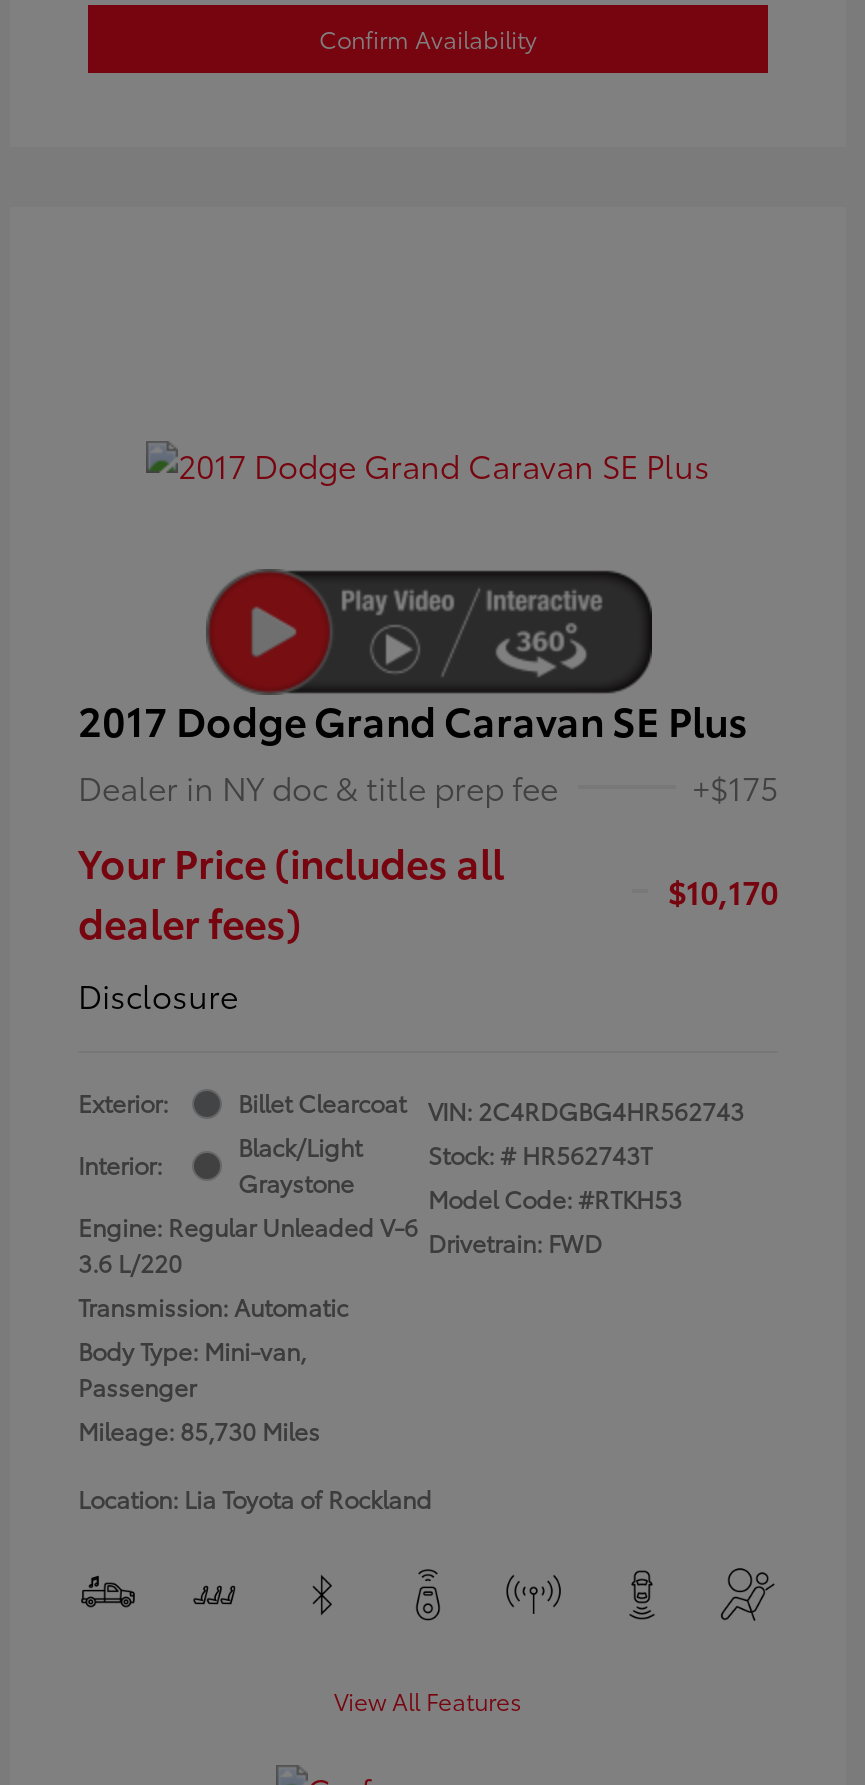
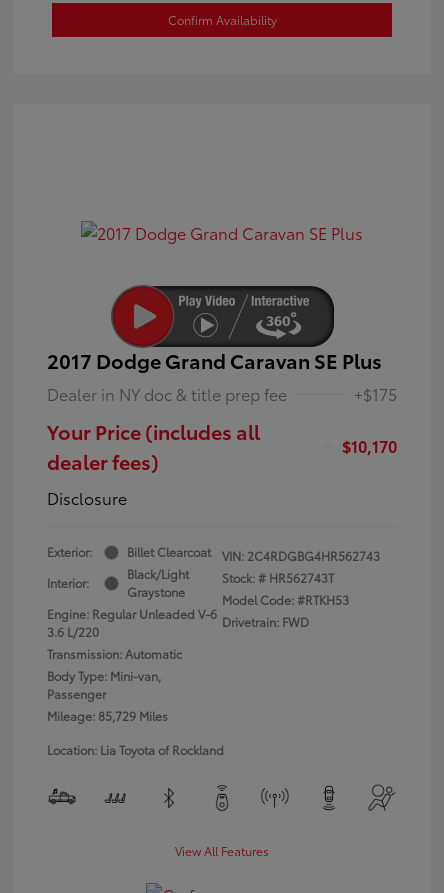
- Mileage: 85,730 Miles
+ Mileage: 85,729 Miles
